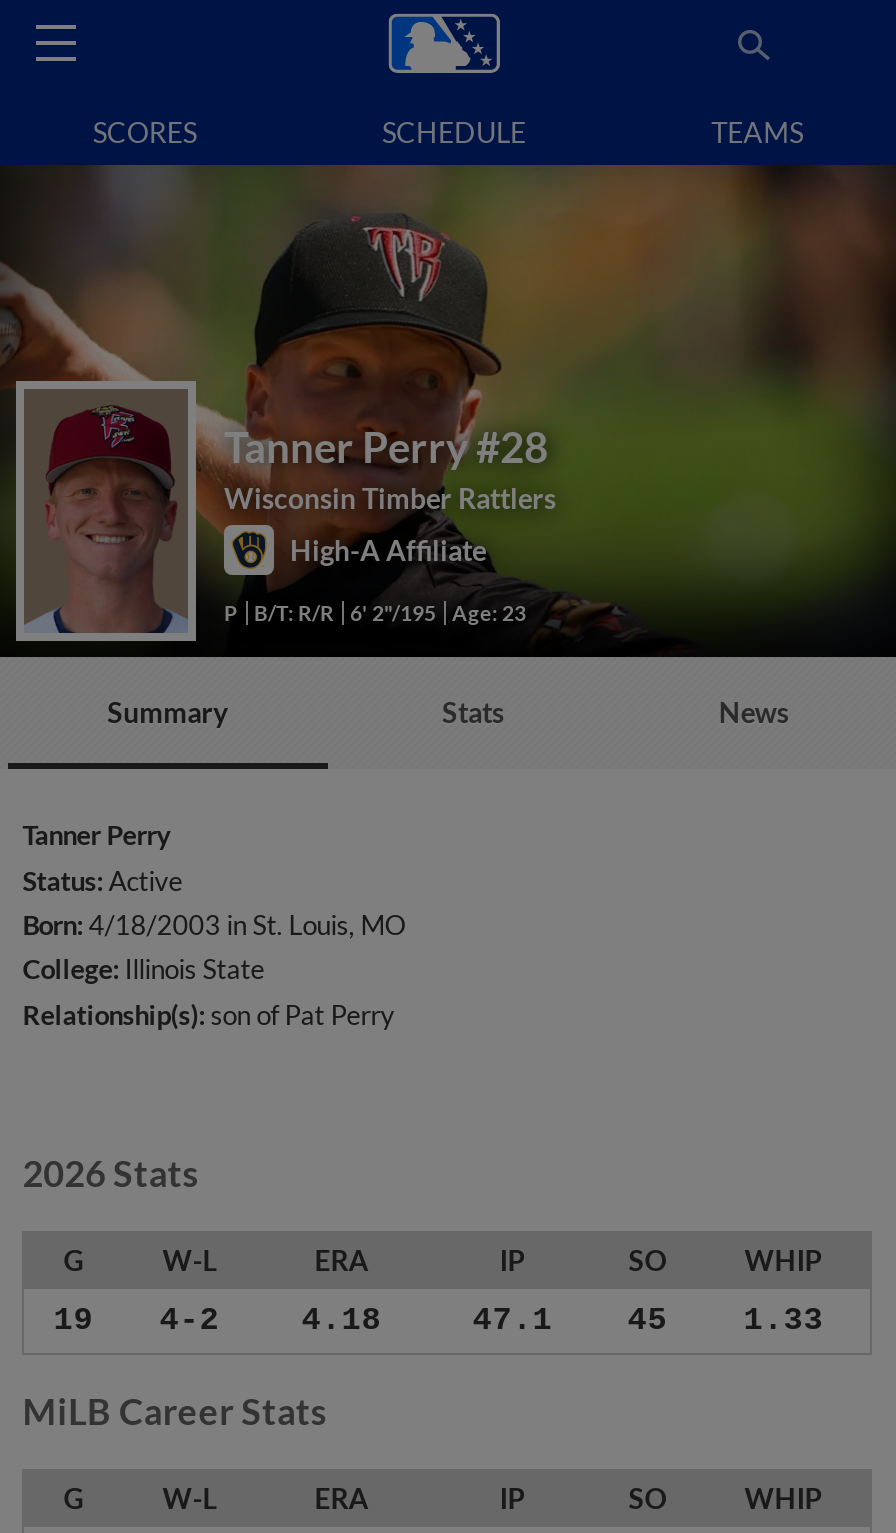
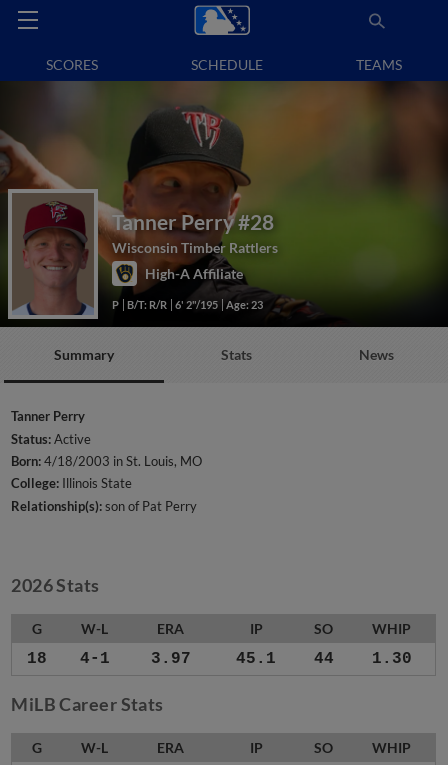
- 19
+ 18

- 4-2
+ 4-1

- 4.18
+ 3.97

- 47.1
+ 45.1

- 45
+ 44

- 1.33
+ 1.30
